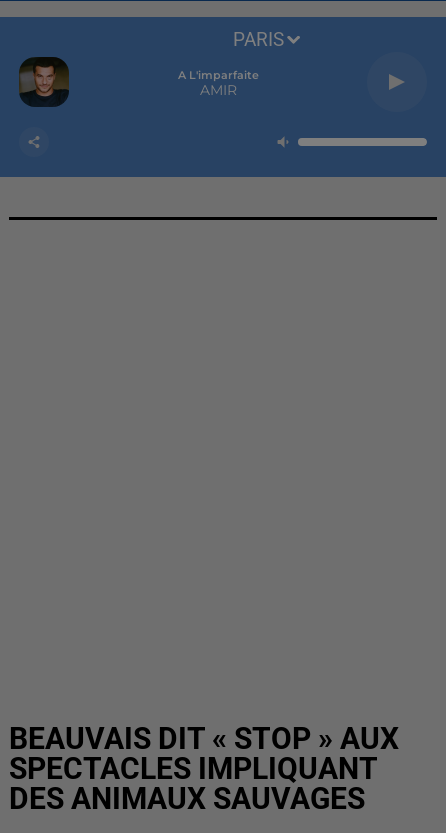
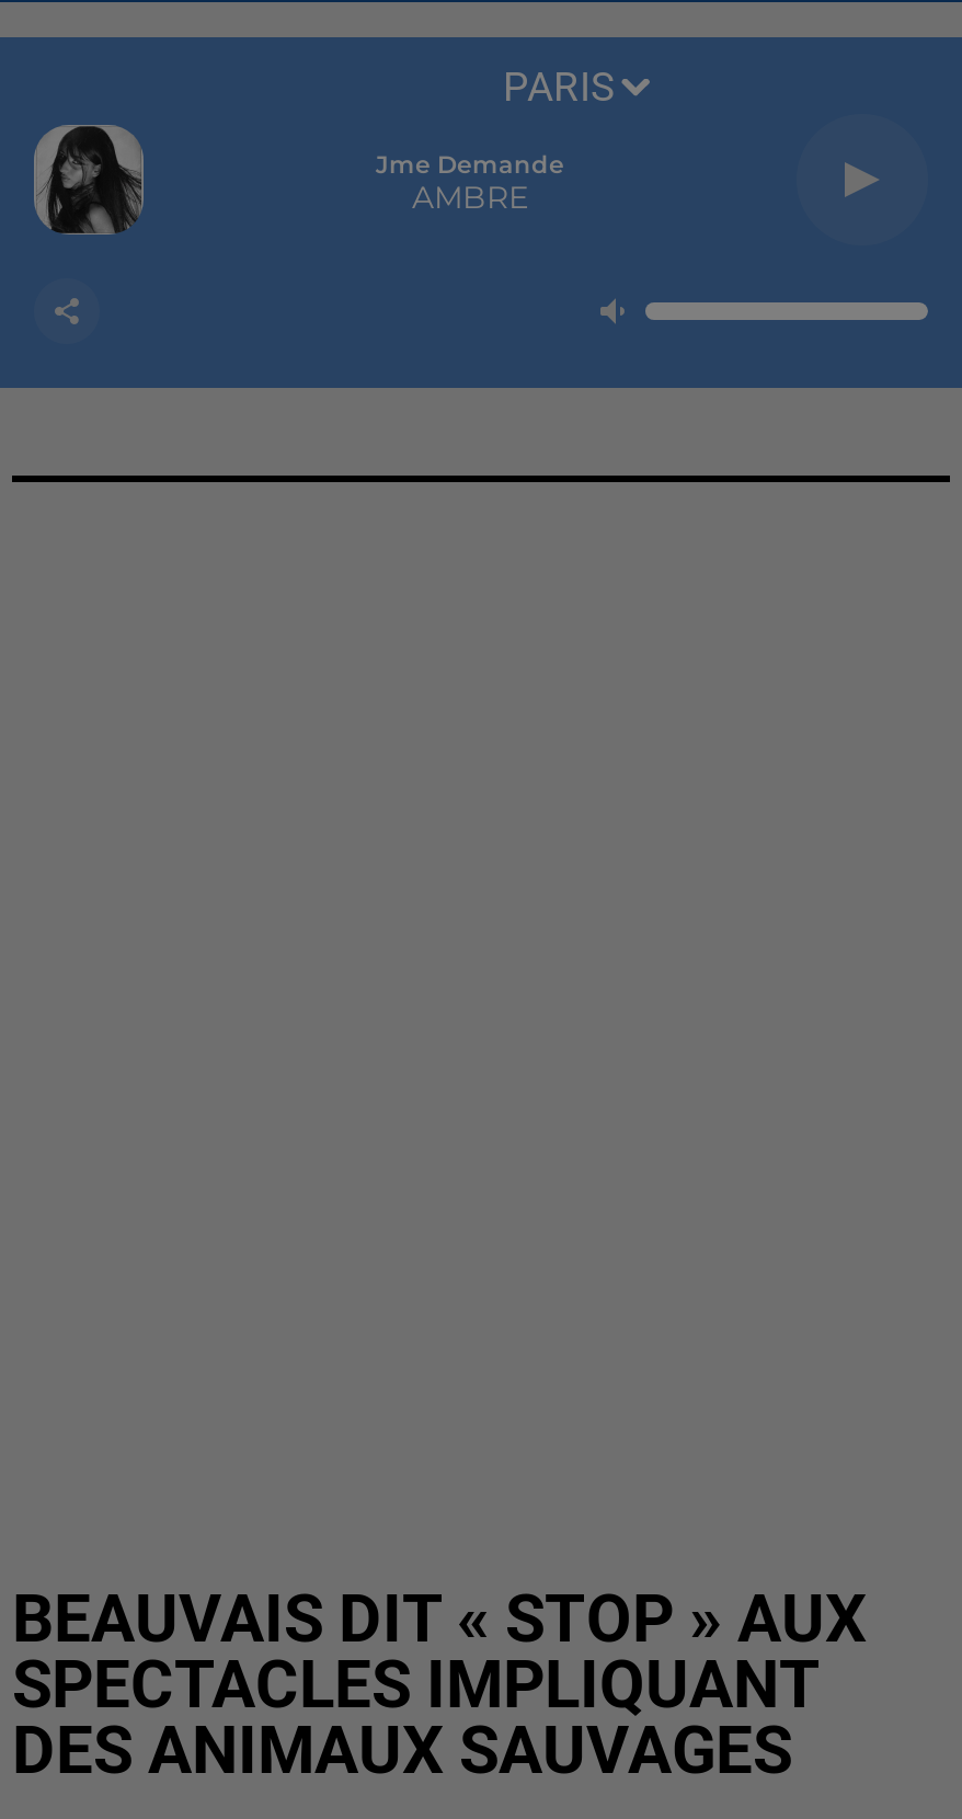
- [image]
+ [image]

- A L'imparfaite
- AMIR
+ Jme Demande
+ AMBRE
